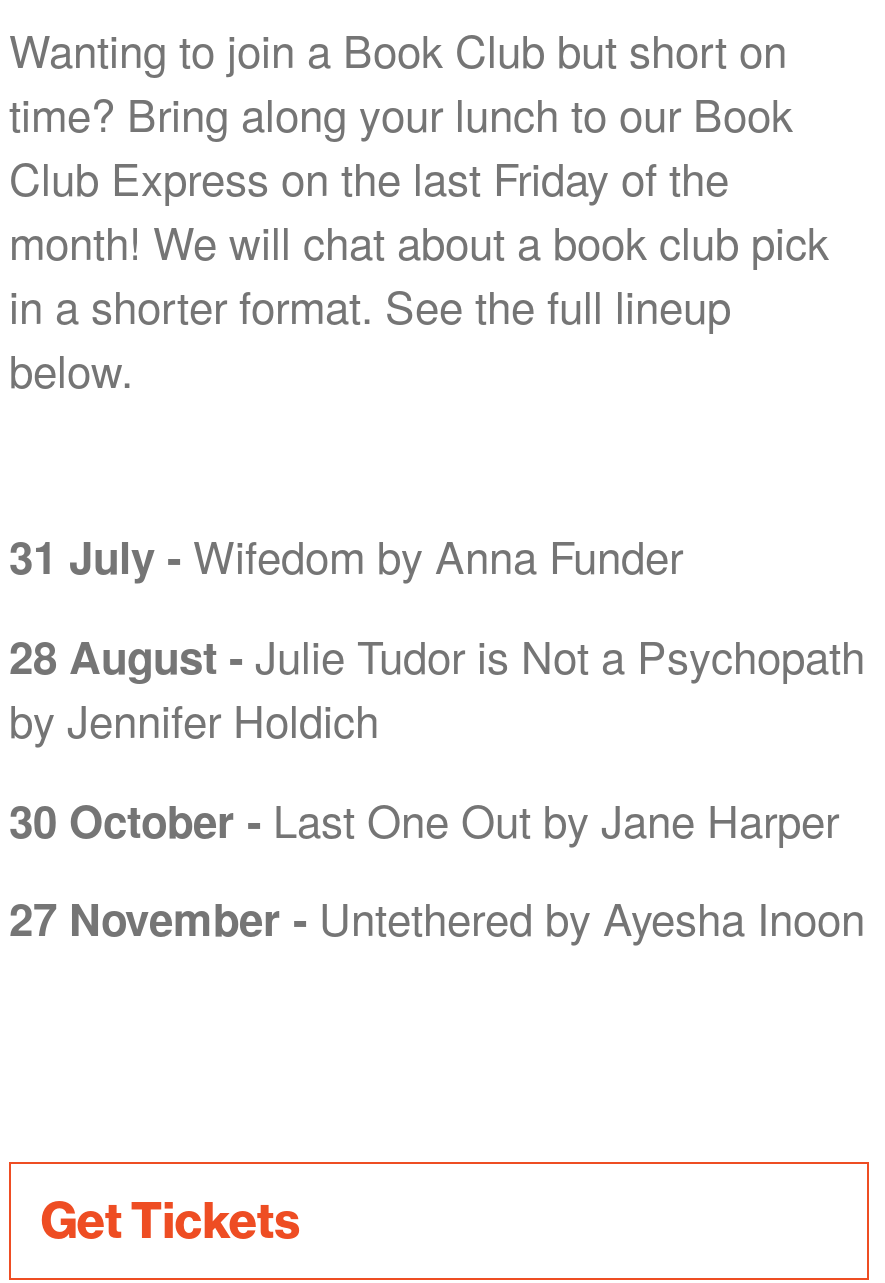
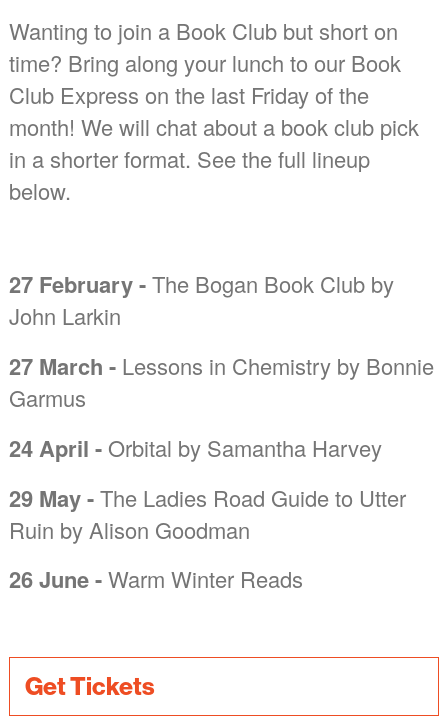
- 31 July - Wifedom by Anna Funder
- 28 August - Julie Tudor is Not a Psychopath
- by Jennifer Holdich
- 30 October - Last One Out by Jane Harper
- 27 November - Untethered by Ayesha Inoon
+ 27 February - The Bogan Book Club by
+ John Larkin
+ 27 March - Lessons in Chemistry by Bonnie
+ Garmus
+ 24 April - Orbital by Samantha Harvey
+ 29 May - The Ladies Road Guide to Utter
+ Ruin by Alison Goodman
+ 26 June - Warm Winter Reads
